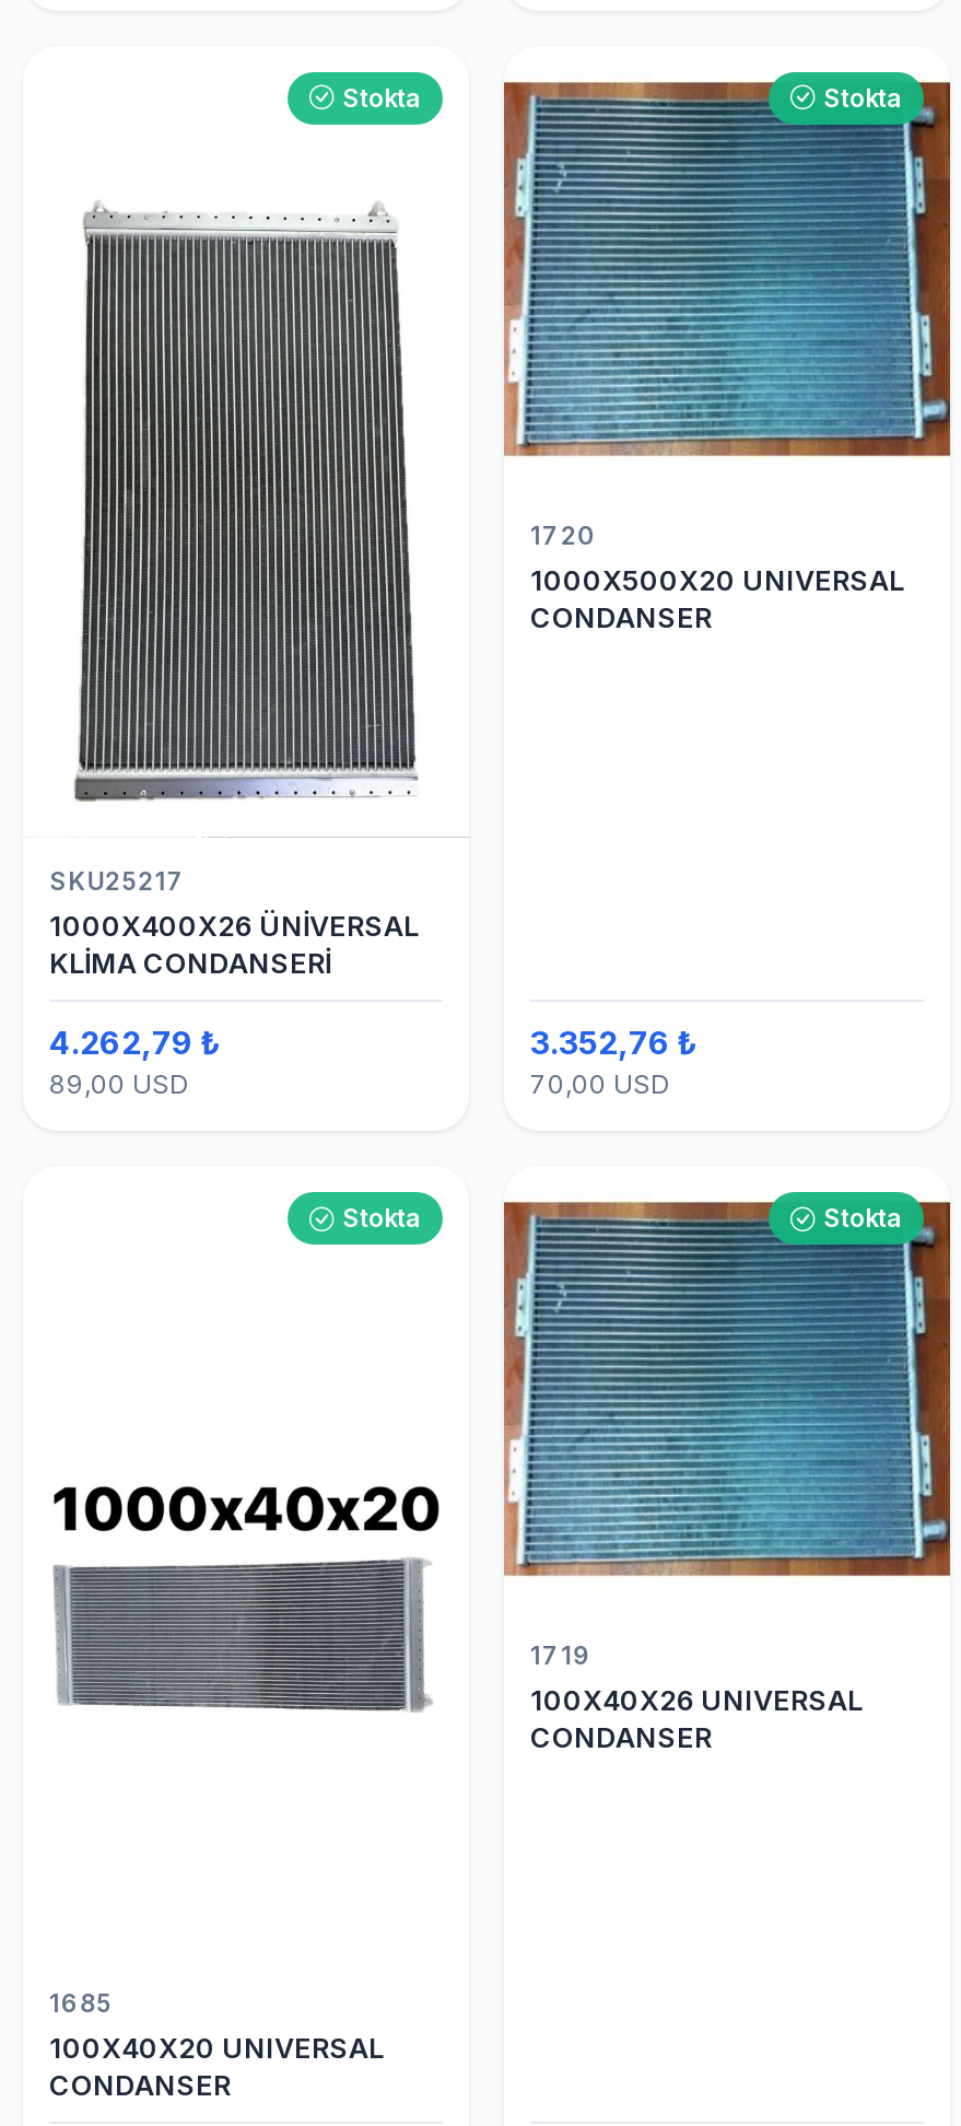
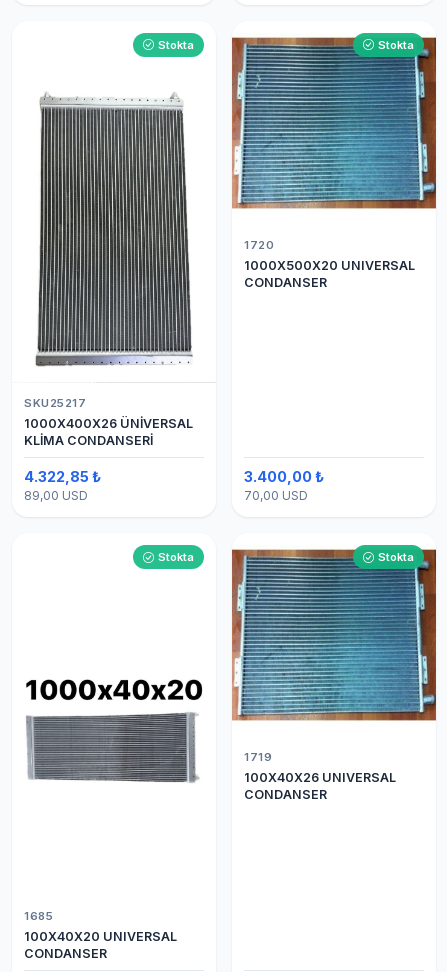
- 4.262,79 ₺
+ 4.322,85 ₺

- 3.352,76 ₺
+ 3.400,00 ₺
